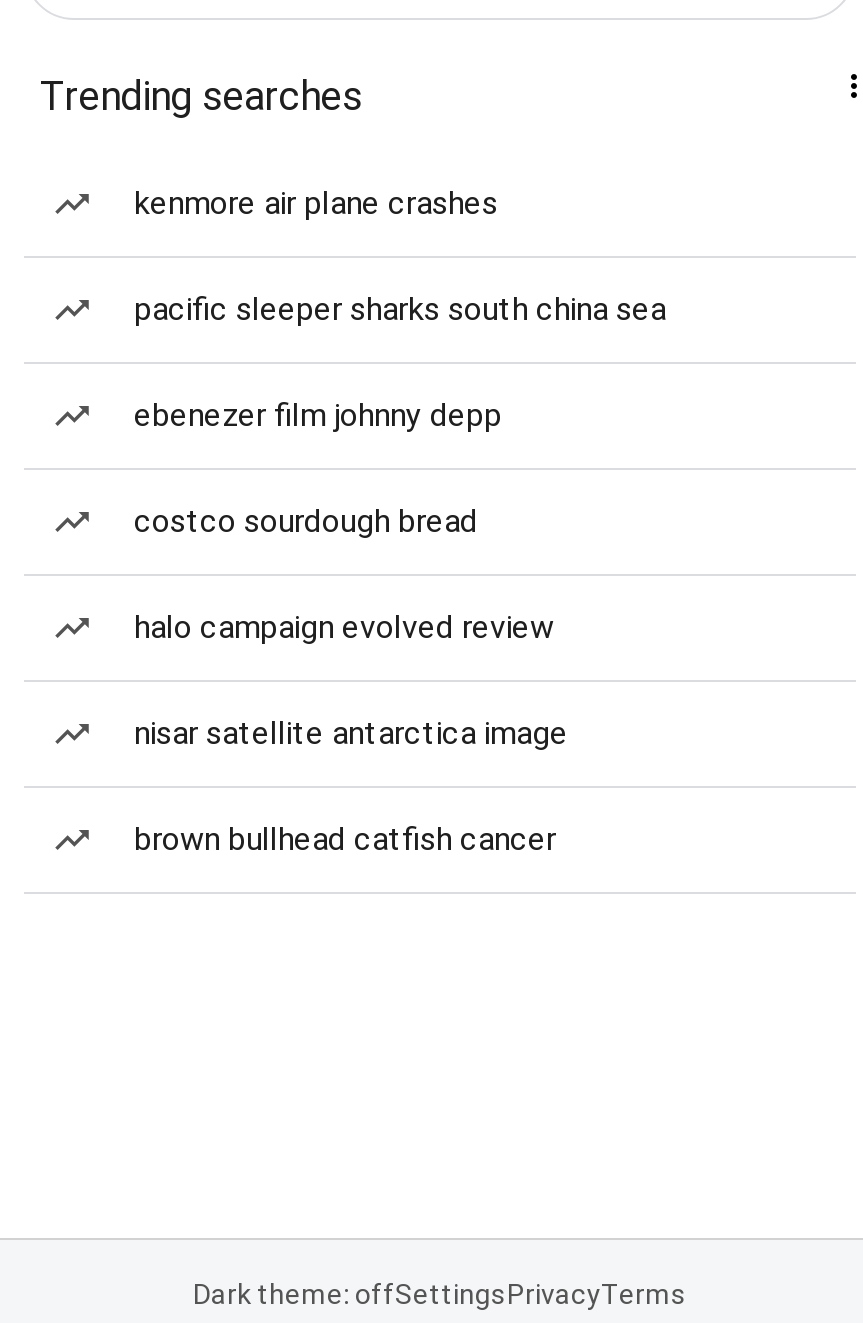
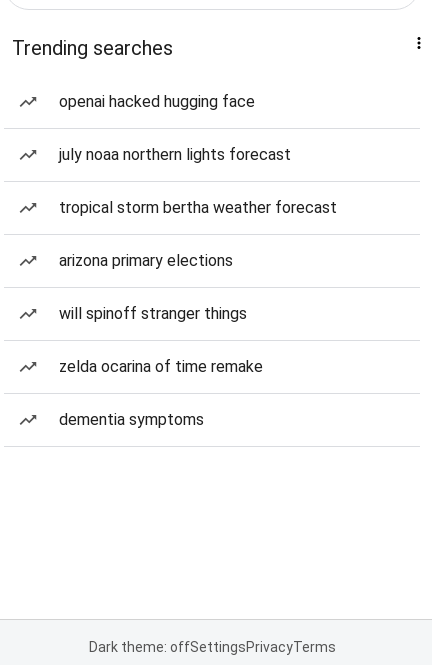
- kenmore air plane crashes
+ openai hacked hugging face

- pacific sleeper sharks south china sea
+ july noaa northern lights forecast

- ebenezer film johnny depp
+ tropical storm bertha weather forecast

- costco sourdough bread
+ arizona primary elections

- halo campaign evolved review
+ will spinoff stranger things

- nisar satellite antarctica image
+ zelda ocarina of time remake

- brown bullhead catfish cancer
+ dementia symptoms
